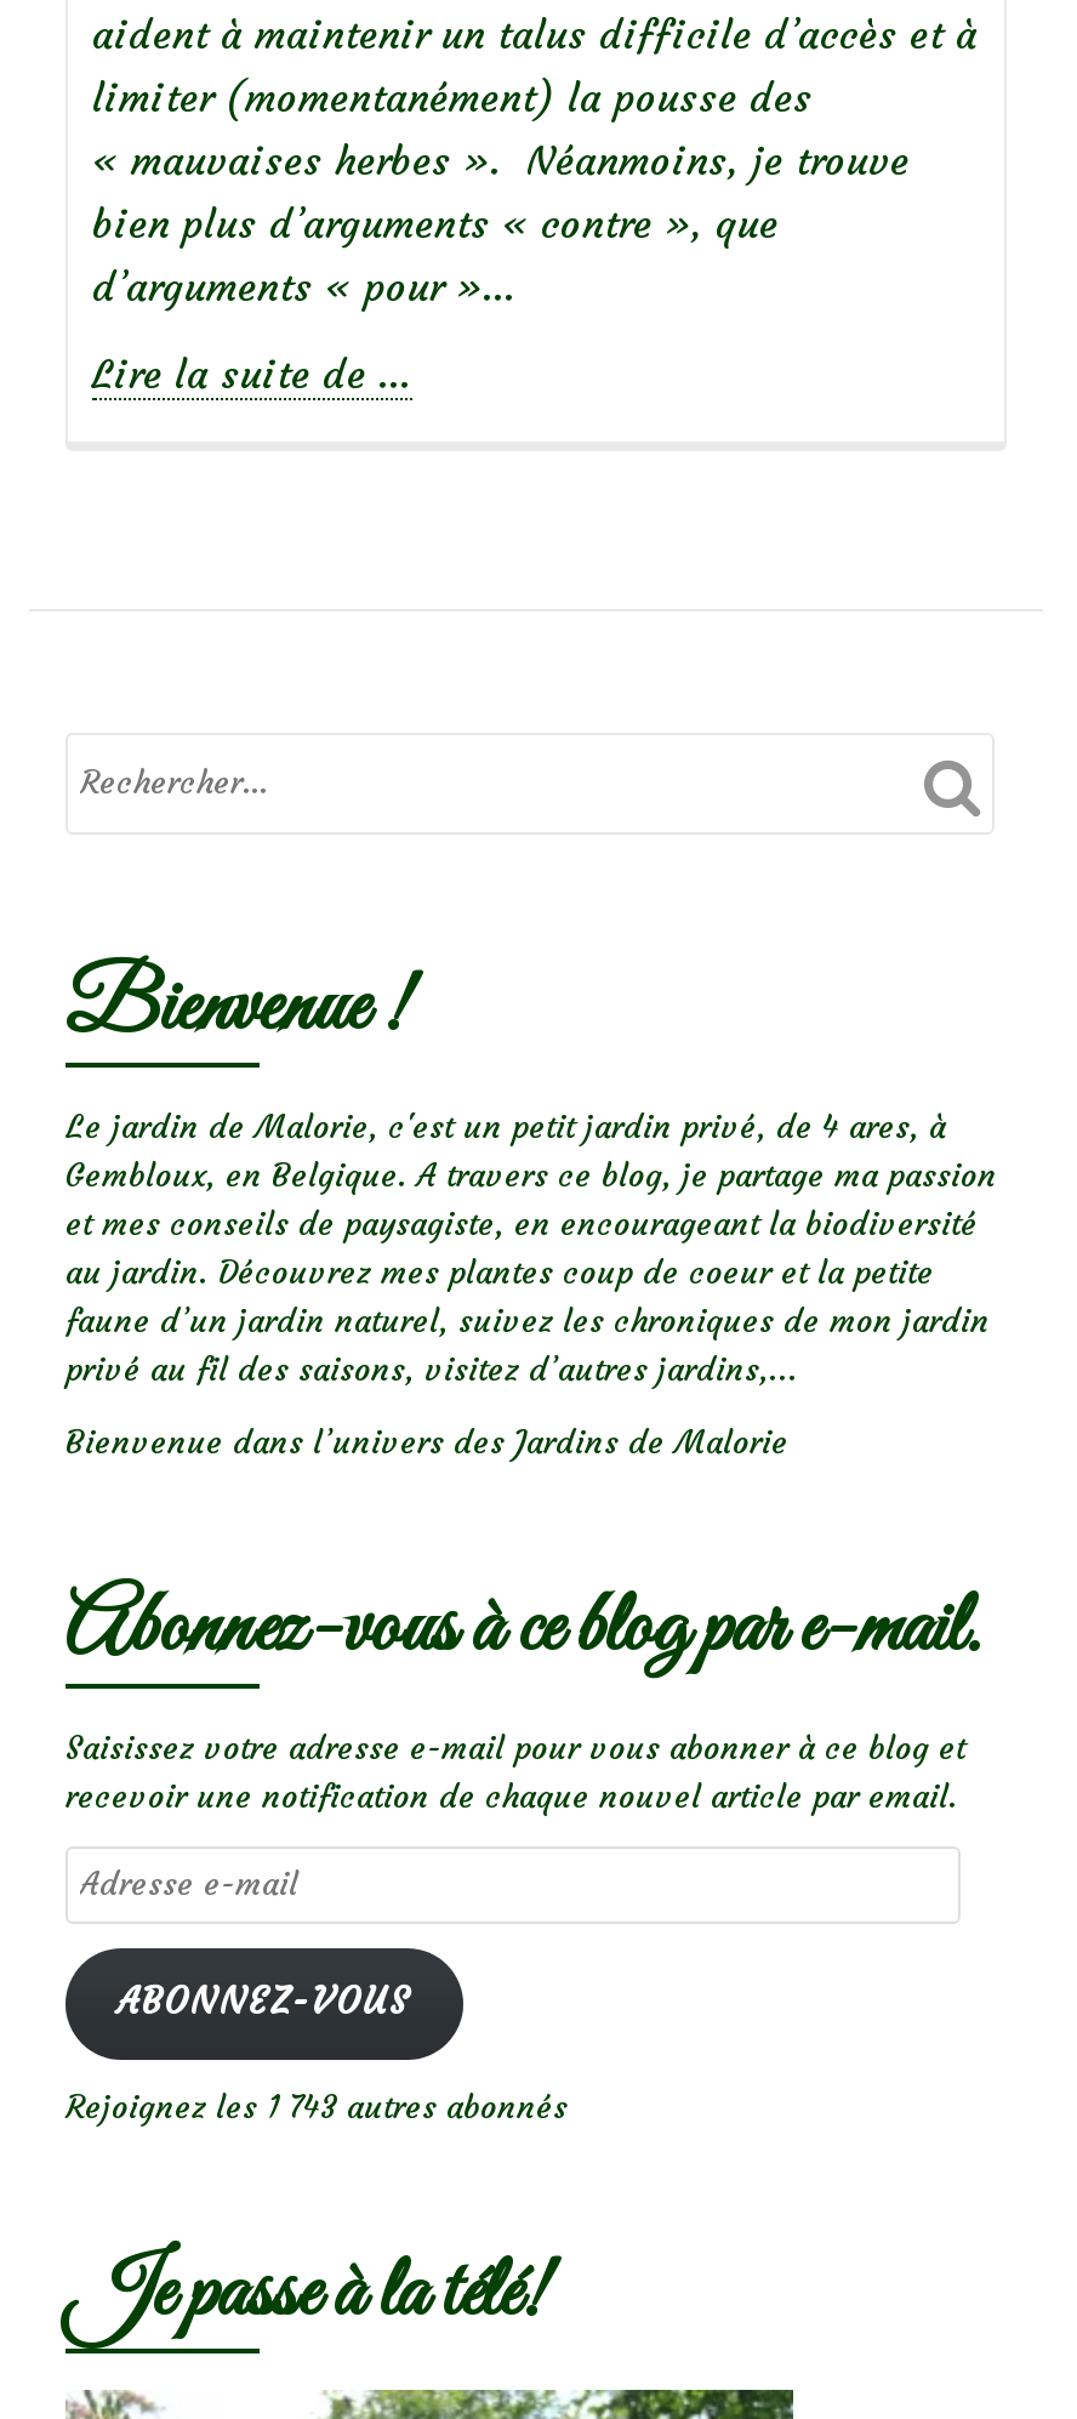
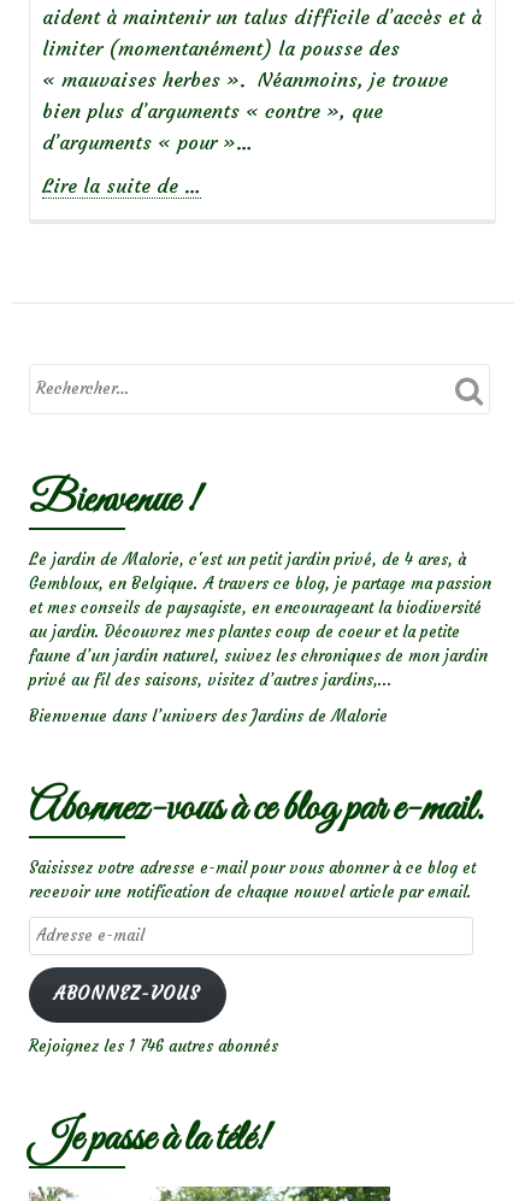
- Rejoignez les 1 743 autres abonnés
+ Rejoignez les 1 746 autres abonnés
